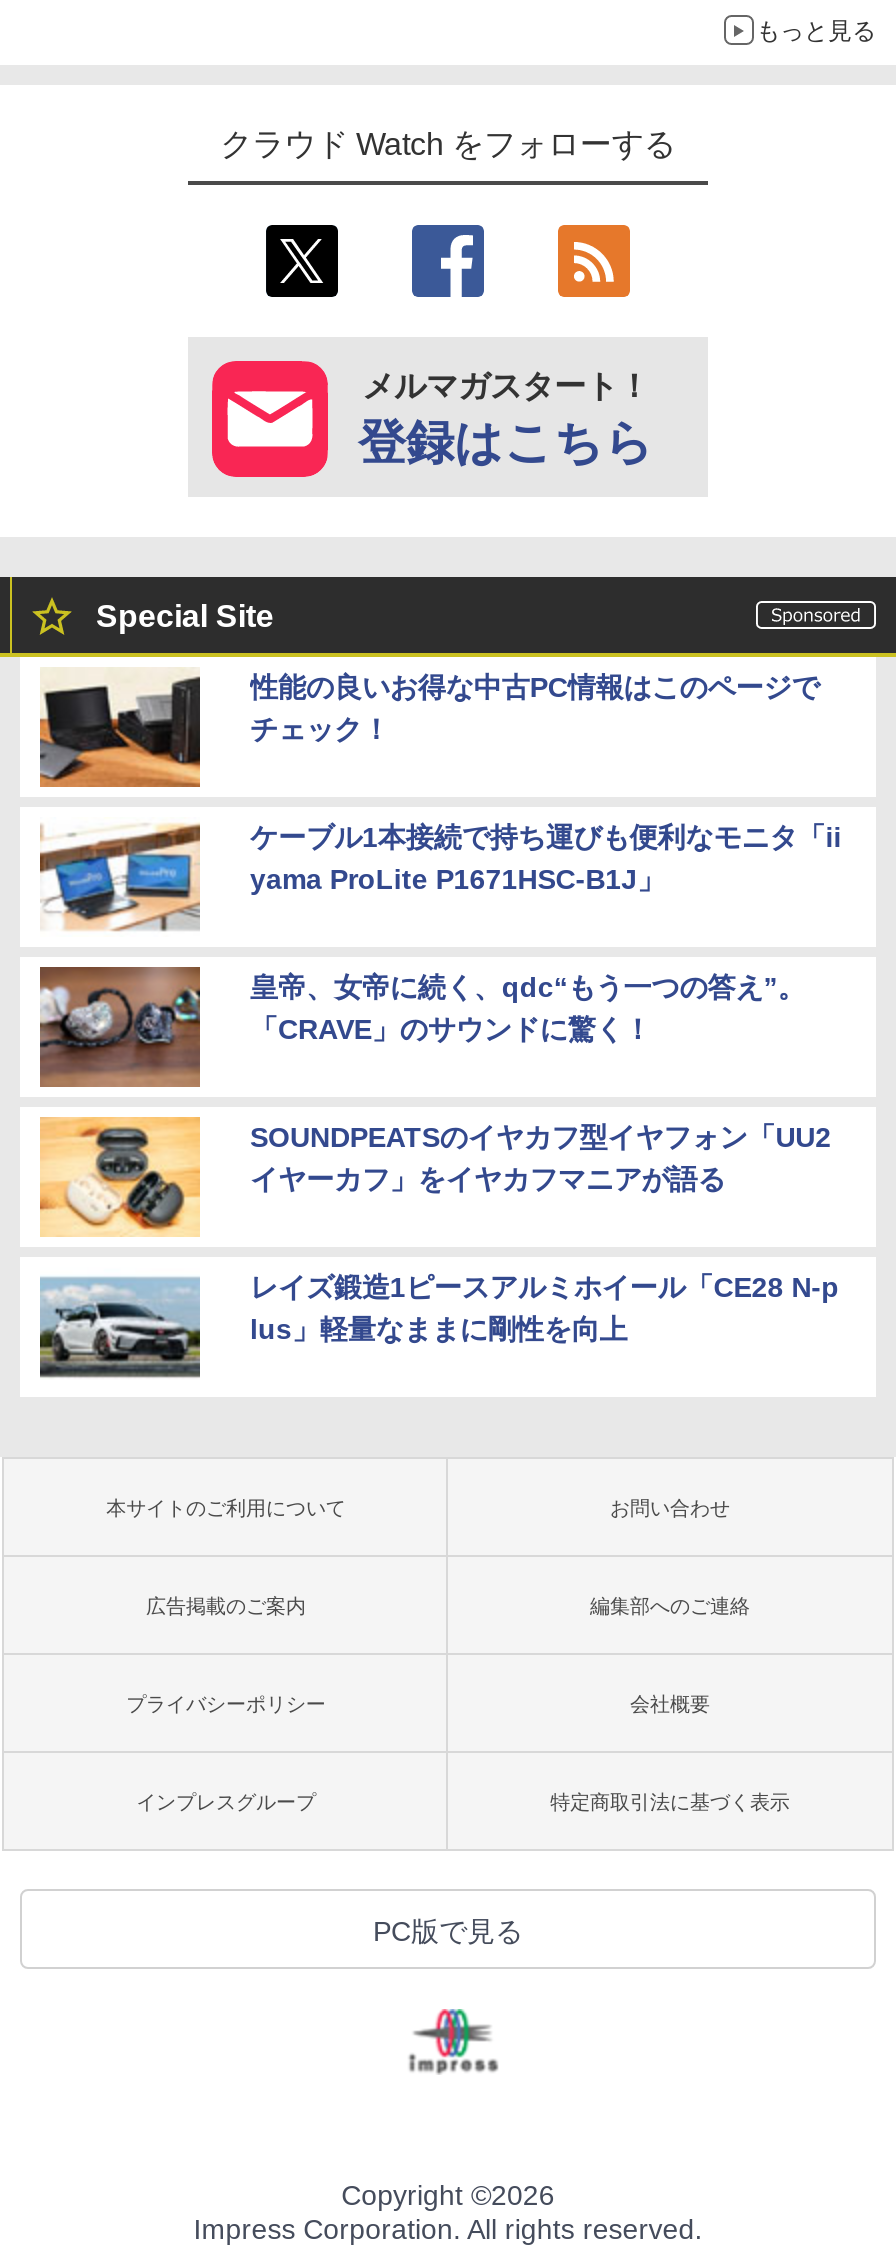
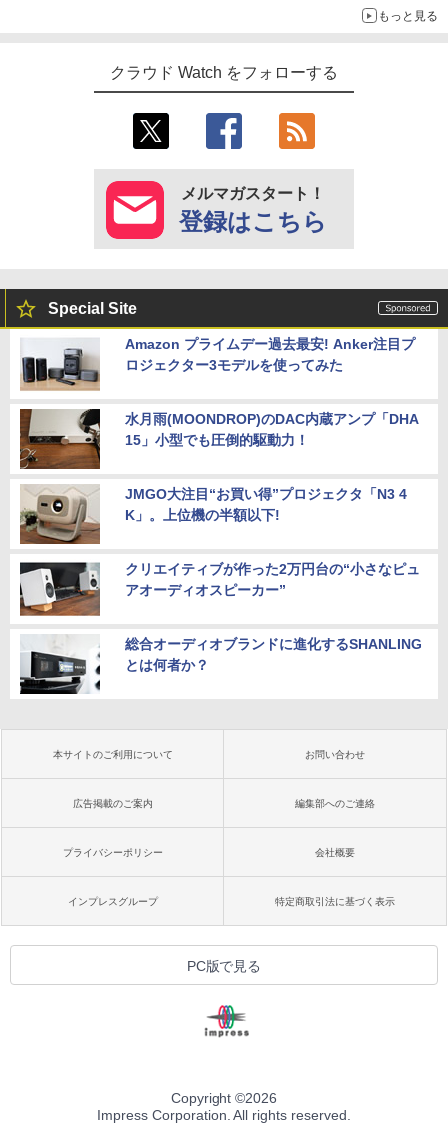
- [image]
- 性能の良いお得な中古PC情報はこのページで
- チェック！
+ [image]
+ Amazon プライムデー過去最安! Anker注目プ
+ ロジェクター3モデルを使ってみた

- [image]
- ケーブル1本接続で持ち運びも便利なモニタ「ii
- yama ProLite P1671HSC-B1J」
+ [image]
+ 水月雨(MOONDROP)のDAC内蔵アンプ「DHA
+ 15」小型でも圧倒的駆動力！

- [image]
- 皇帝、女帝に続く、qdc“もう一つの答え”。
- 「CRAVE」のサウンドに驚く！
+ [image]
+ JMGO大注目“お買い得”プロジェクタ「N3 4
+ K」。上位機の半額以下!

- [image]
- SOUNDPEATSのイヤカフ型イヤフォン「UU2
- イヤーカフ」をイヤカフマニアが語る
+ [image]
+ クリエイティブが作った2万円台の“小さなピュ
+ アオーディオスピーカー”

- [image]
- レイズ鍛造1ピースアルミホイール「CE28 N-p
- lus」軽量なままに剛性を向上
+ [image]
+ 総合オーディオブランドに進化するSHANLING
+ とは何者か？
